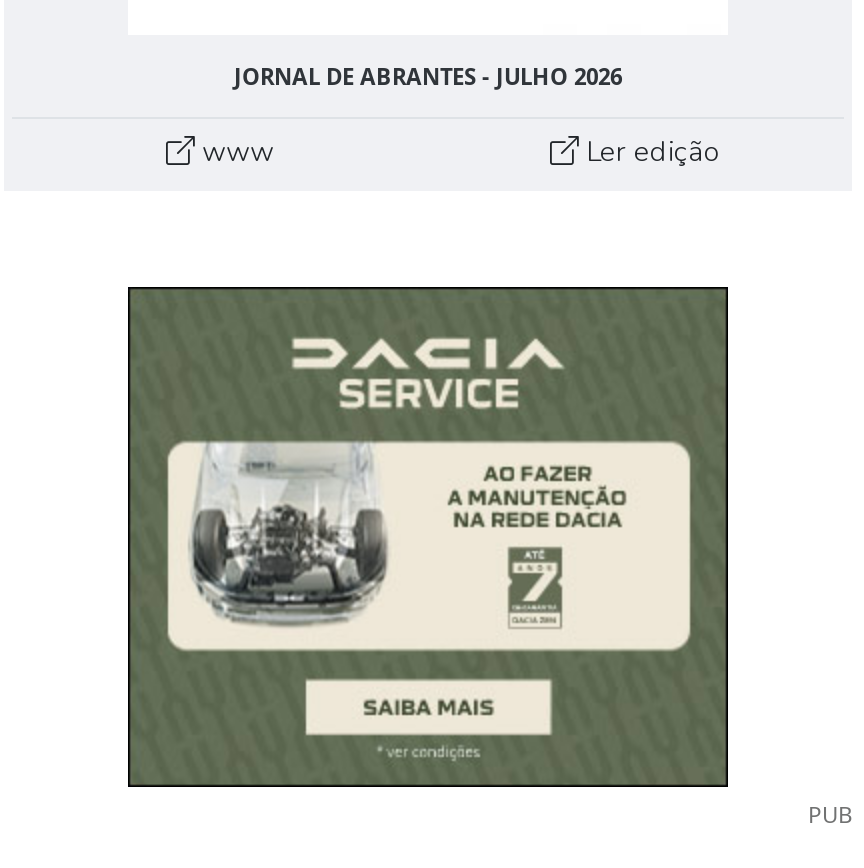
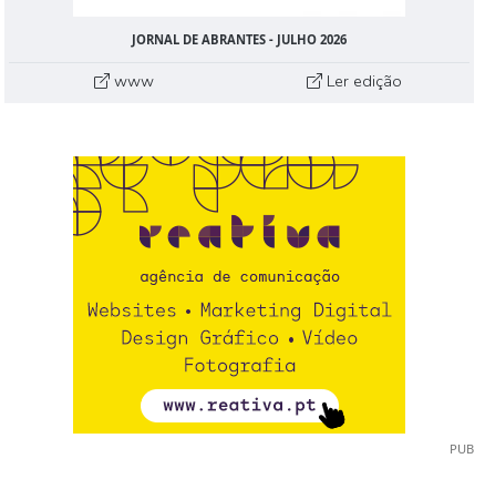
- [image]
+ [image]
